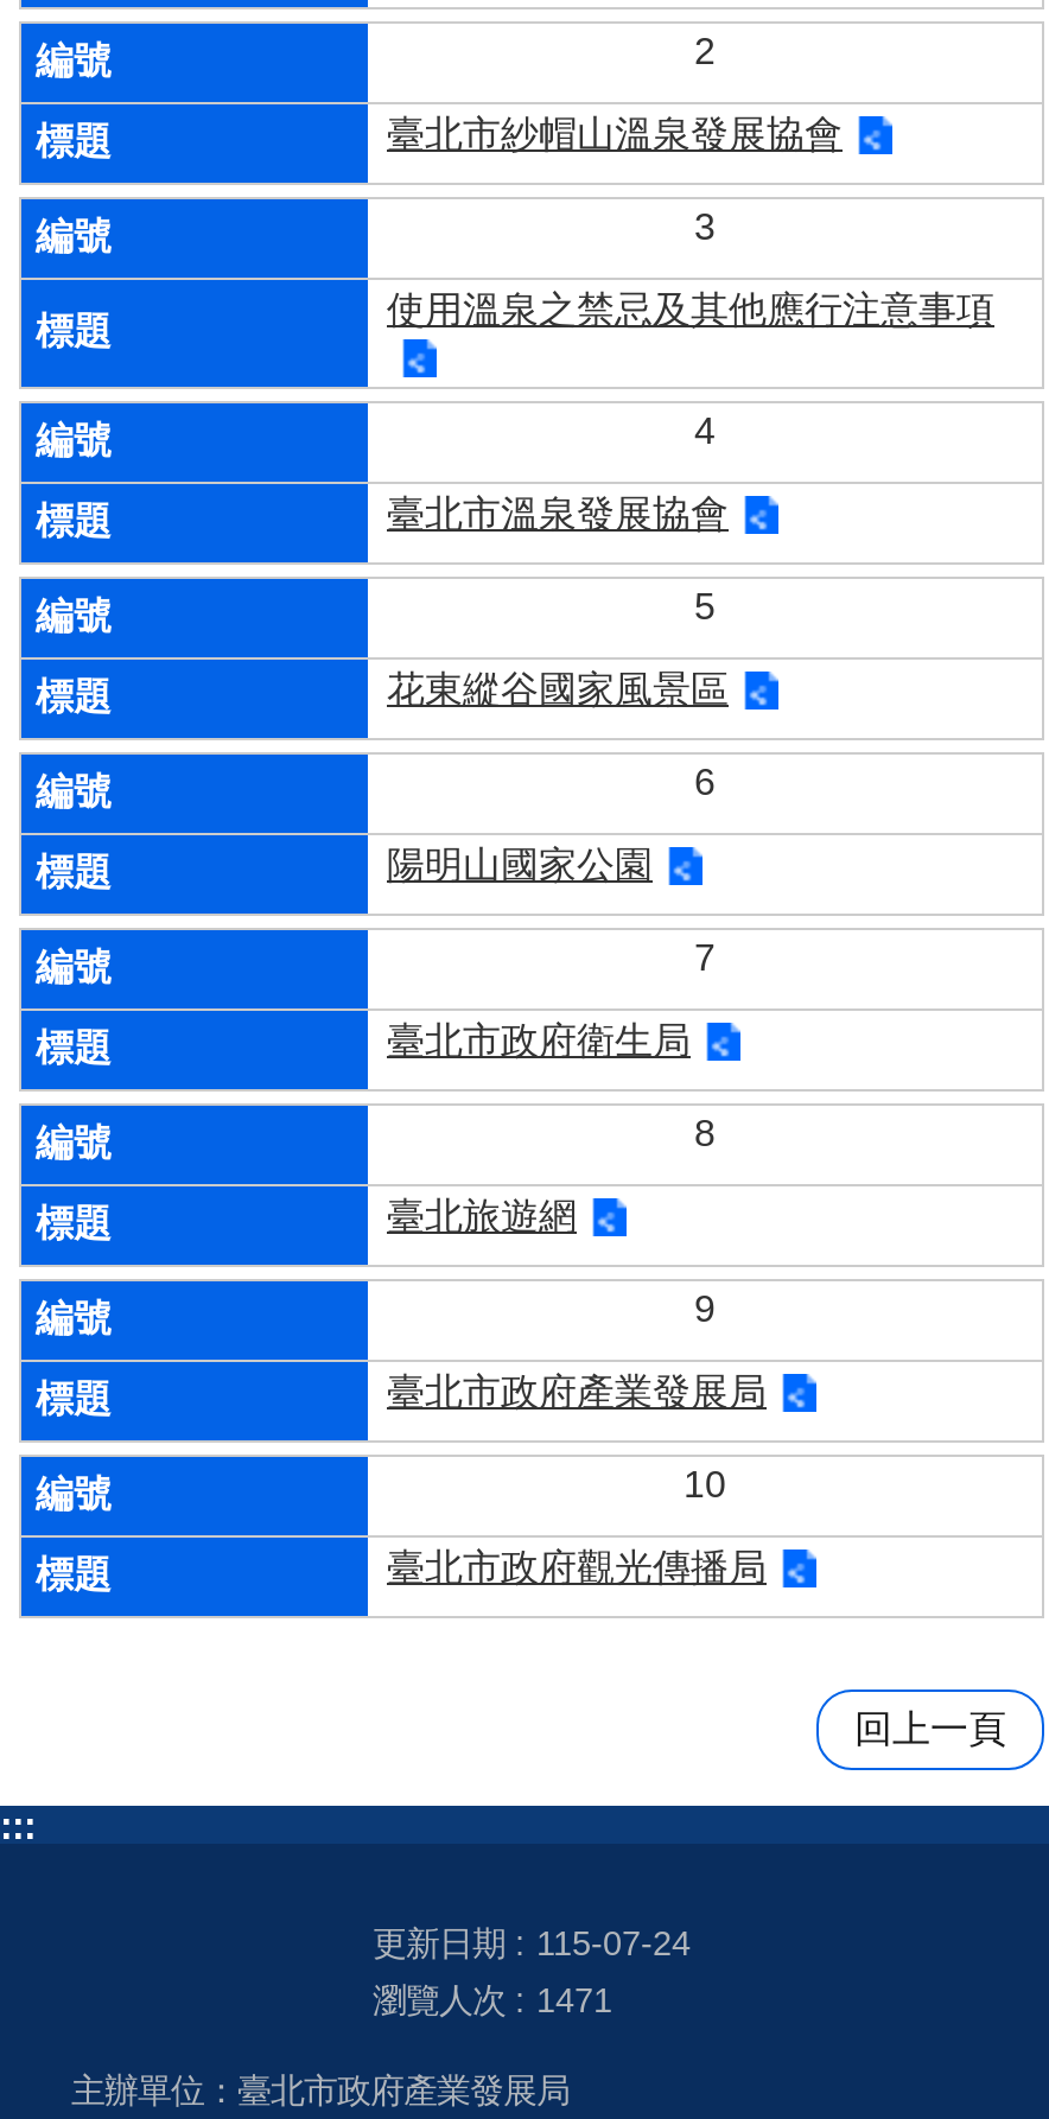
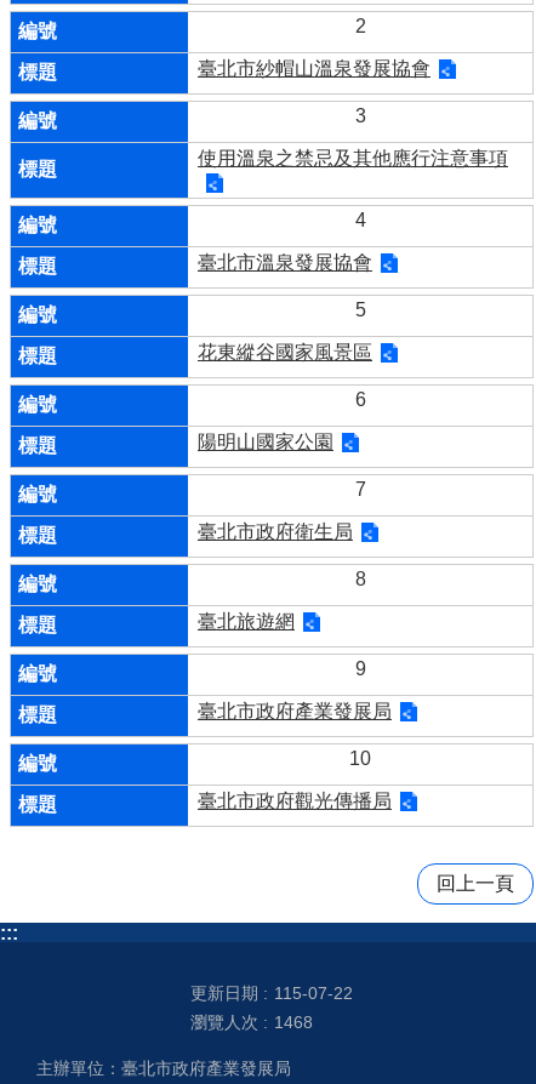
- 更新日期 115-07-24
+ 更新日期 115-07-22

- 瀏覽人次 1471
+ 瀏覽人次 1468
